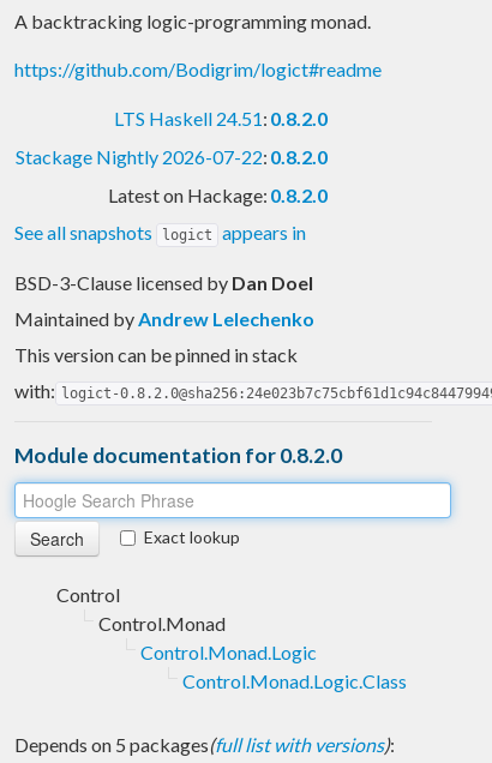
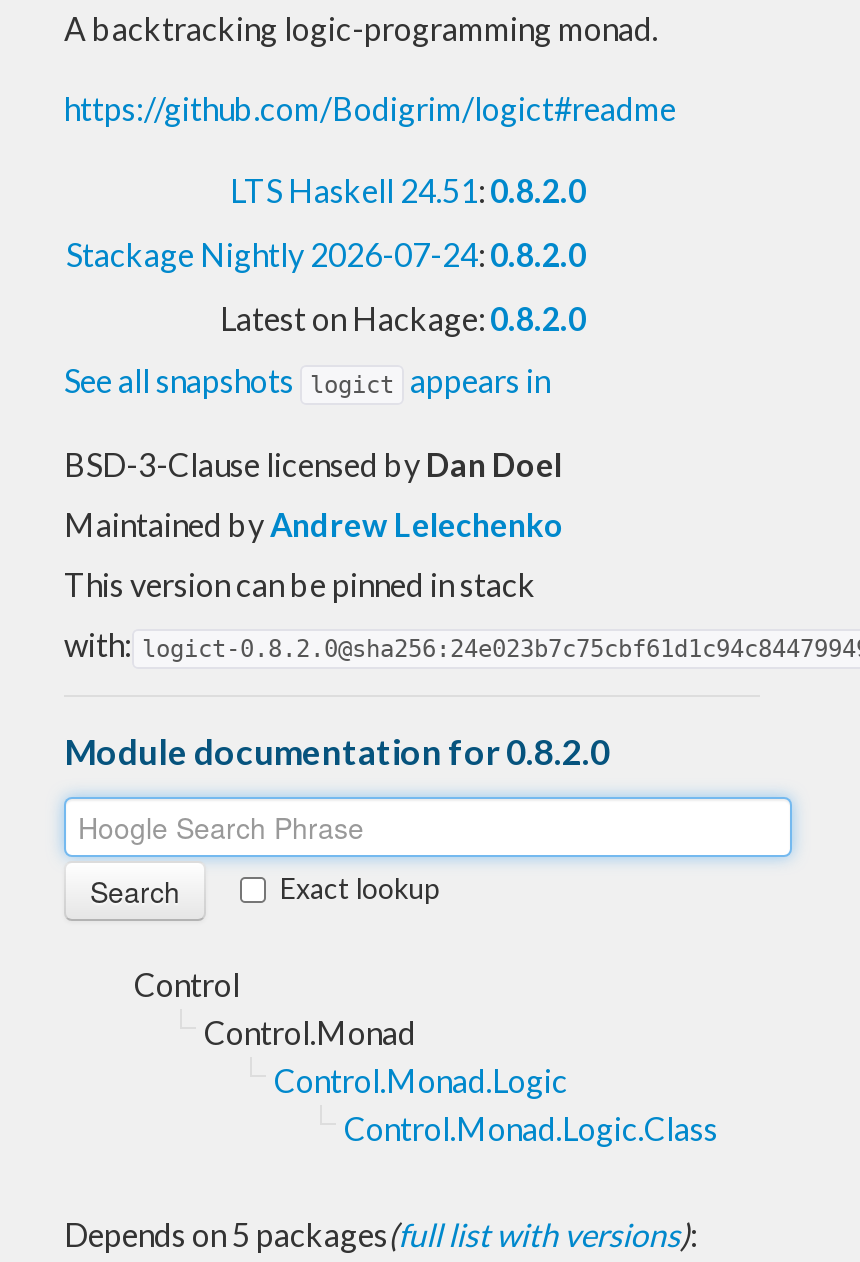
- Stackage Nightly 2026-07-22: 0.8.2.0
+ Stackage Nightly 2026-07-24: 0.8.2.0
